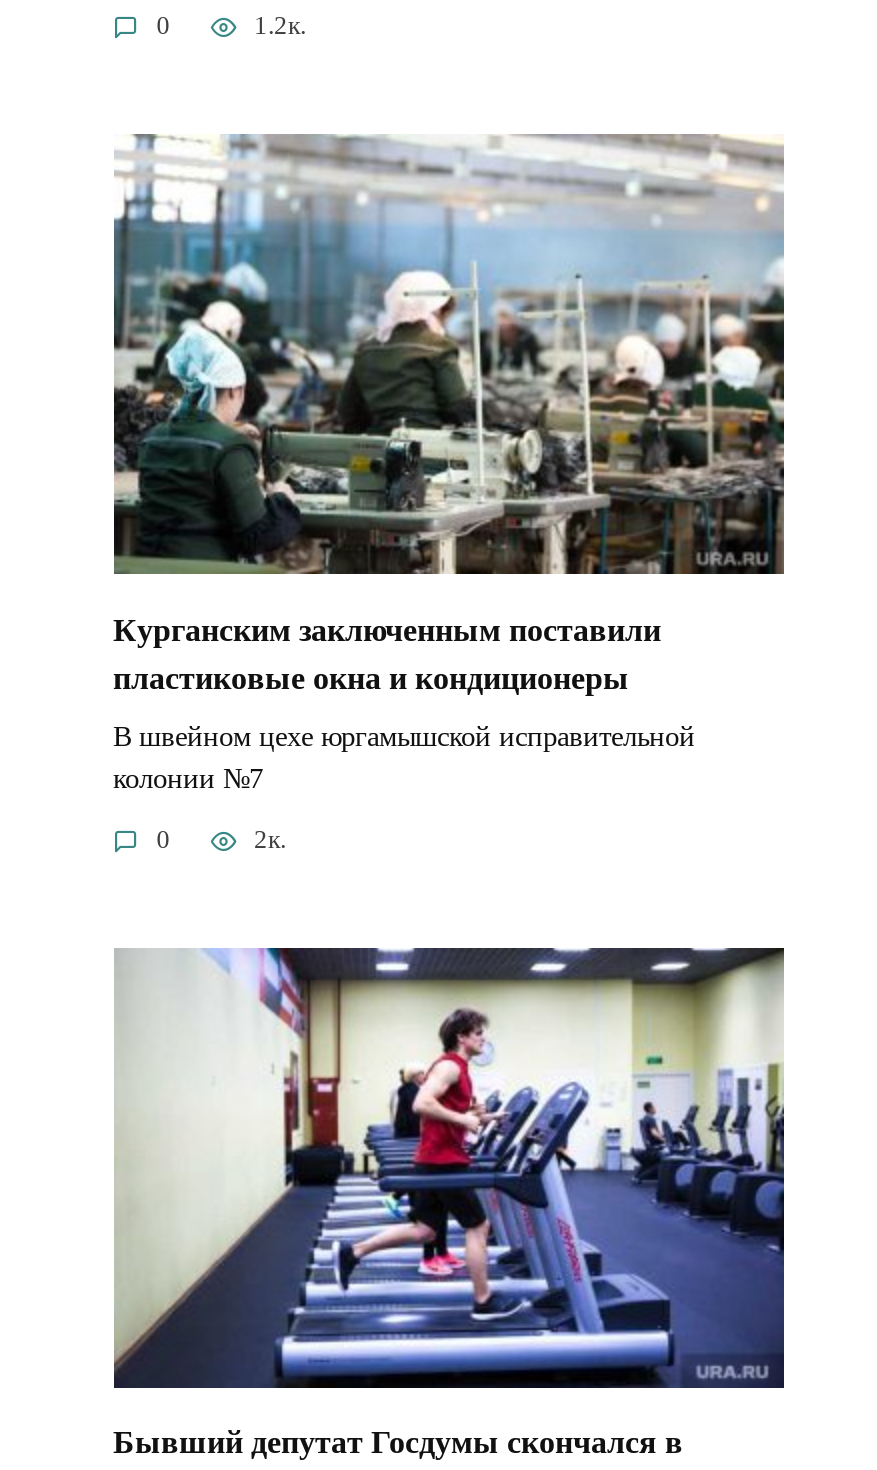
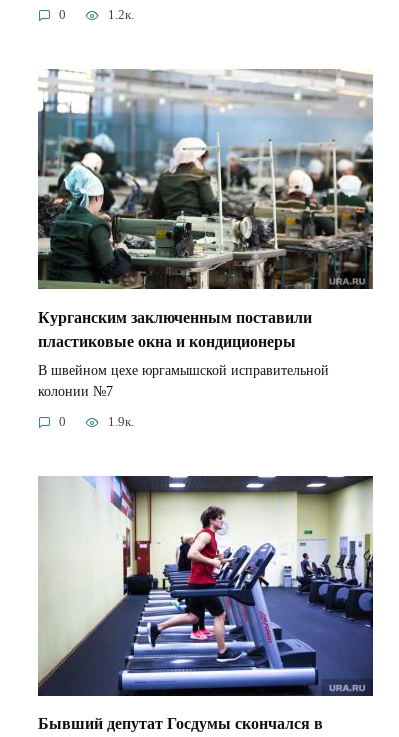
- 2к.
+ 1.9к.
